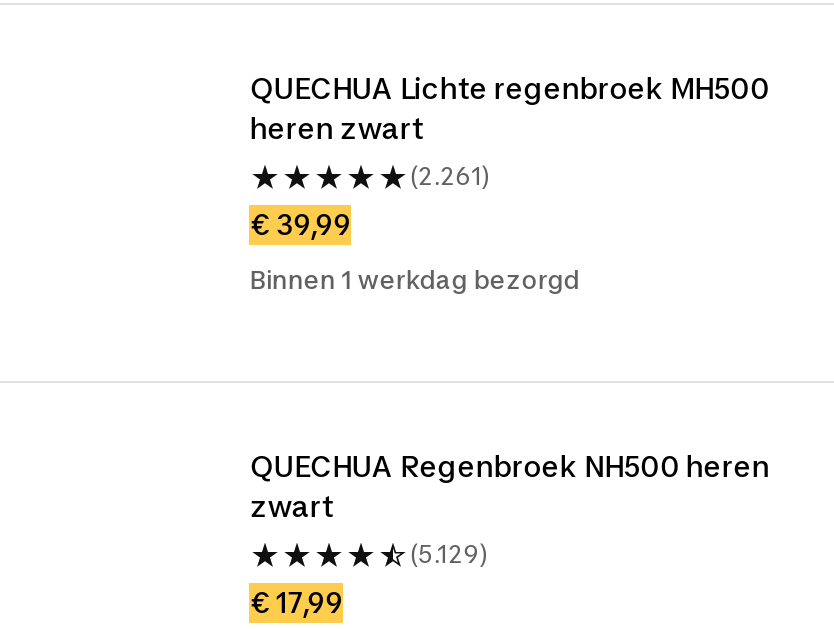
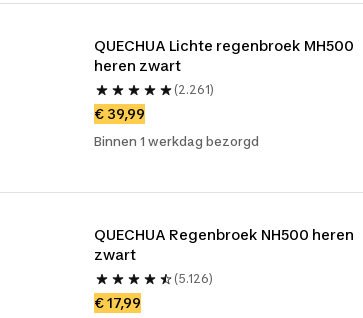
- (5.129)
+ (5.126)
